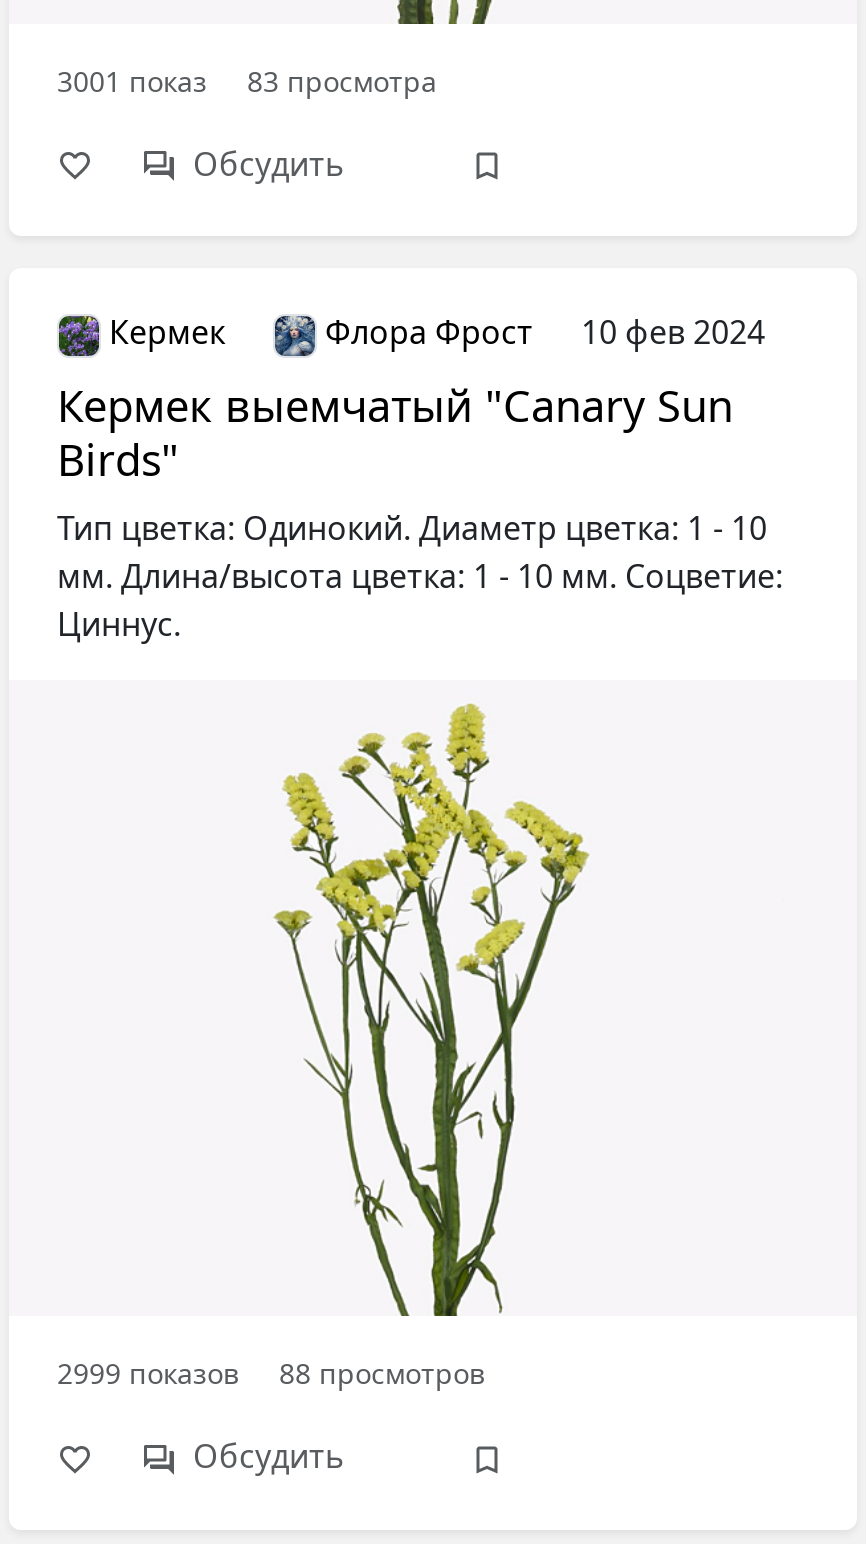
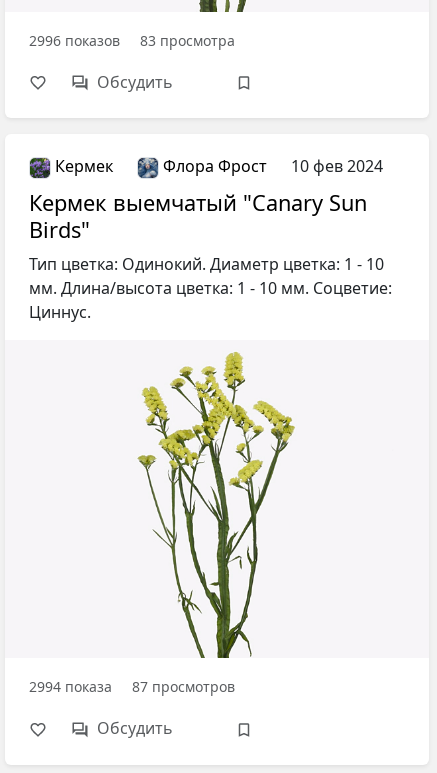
- 3001 показ 83 просмотра
+ 2996 показов 83 просмотра

- 2999 показов
- 88 просмотров
+ 2994 показа
+ 87 просмотров
